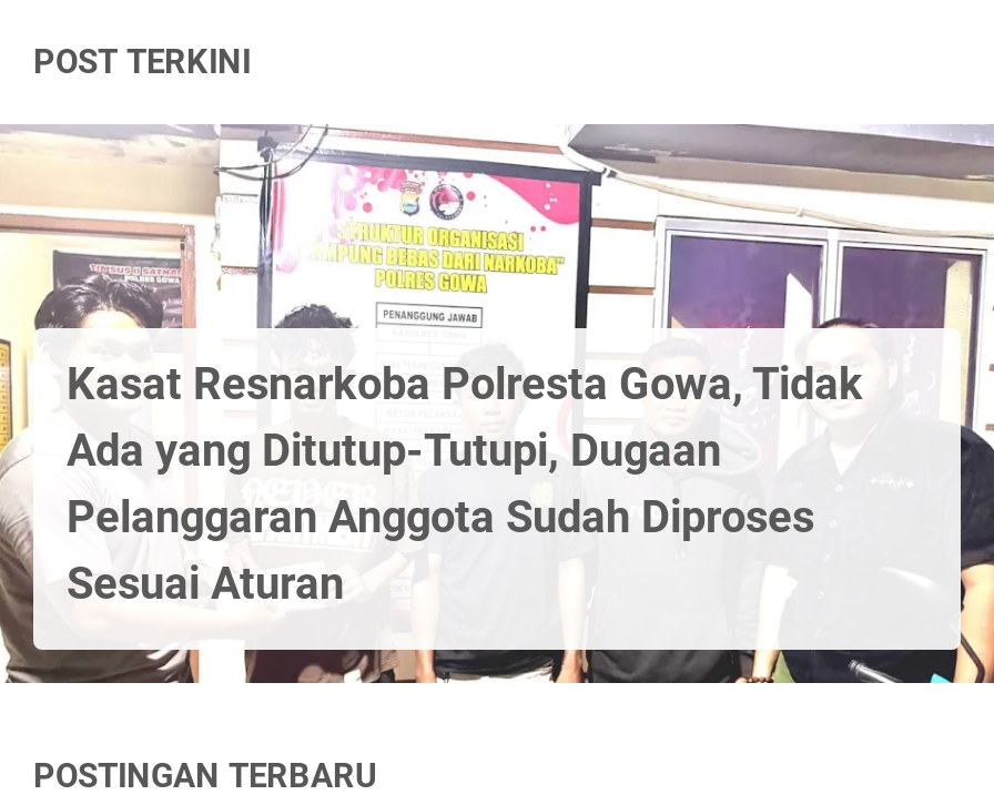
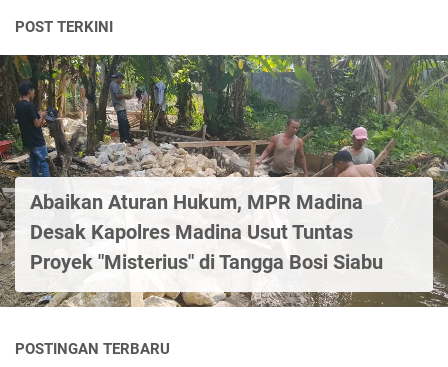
- [image]
- Kasat Resnarkoba Polresta Gowa, Tidak
- Ada yang Ditutup-Tutupi, Dugaan
- Pelanggaran Anggota Sudah Diproses
- Sesuai Aturan
+ [image]
+ Abaikan Aturan Hukum, MPR Madina
+ Desak Kapolres Madina Usut Tuntas
+ Proyek "Misterius" di Tangga Bosi Siabu
